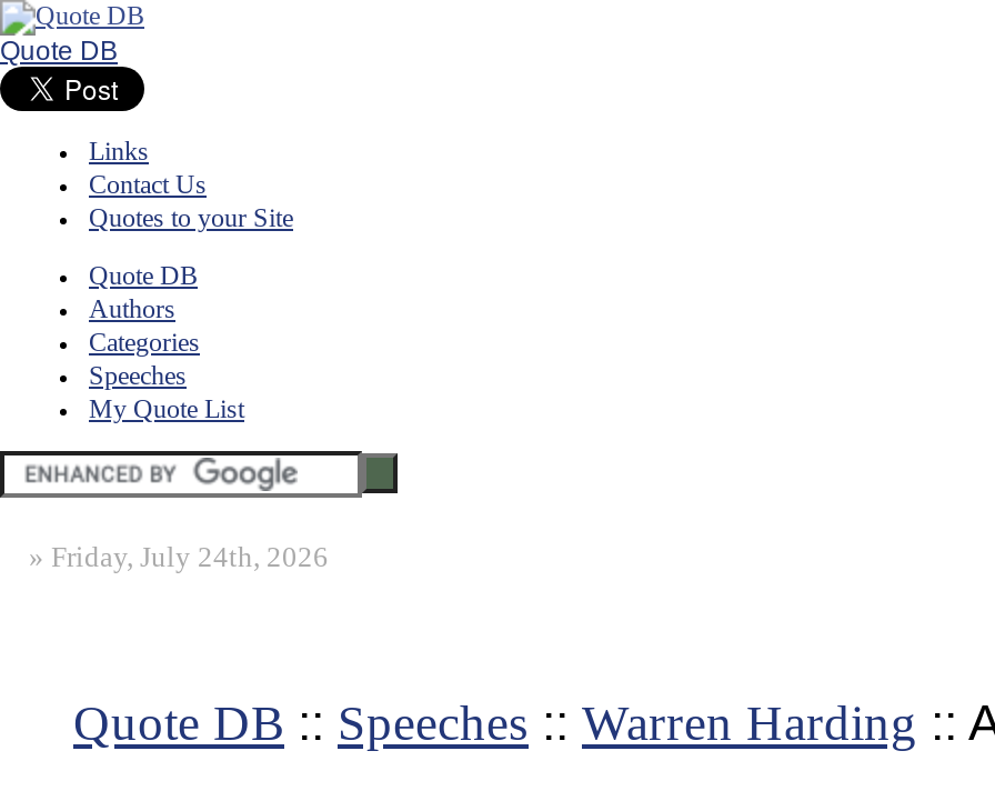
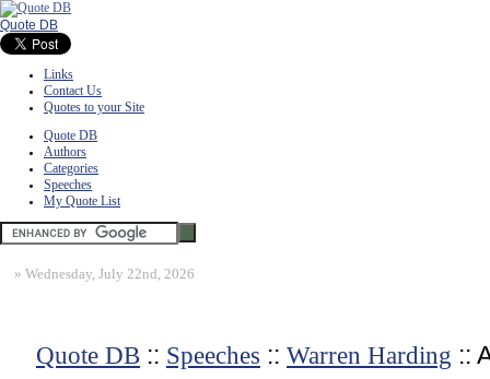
- » Friday, July 24th, 2026
+ » Wednesday, July 22nd, 2026
